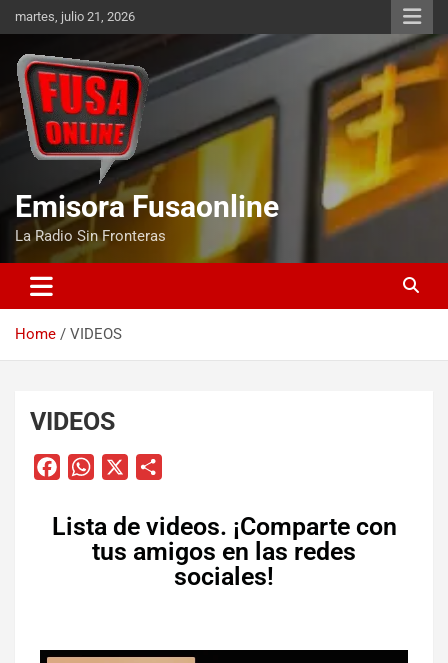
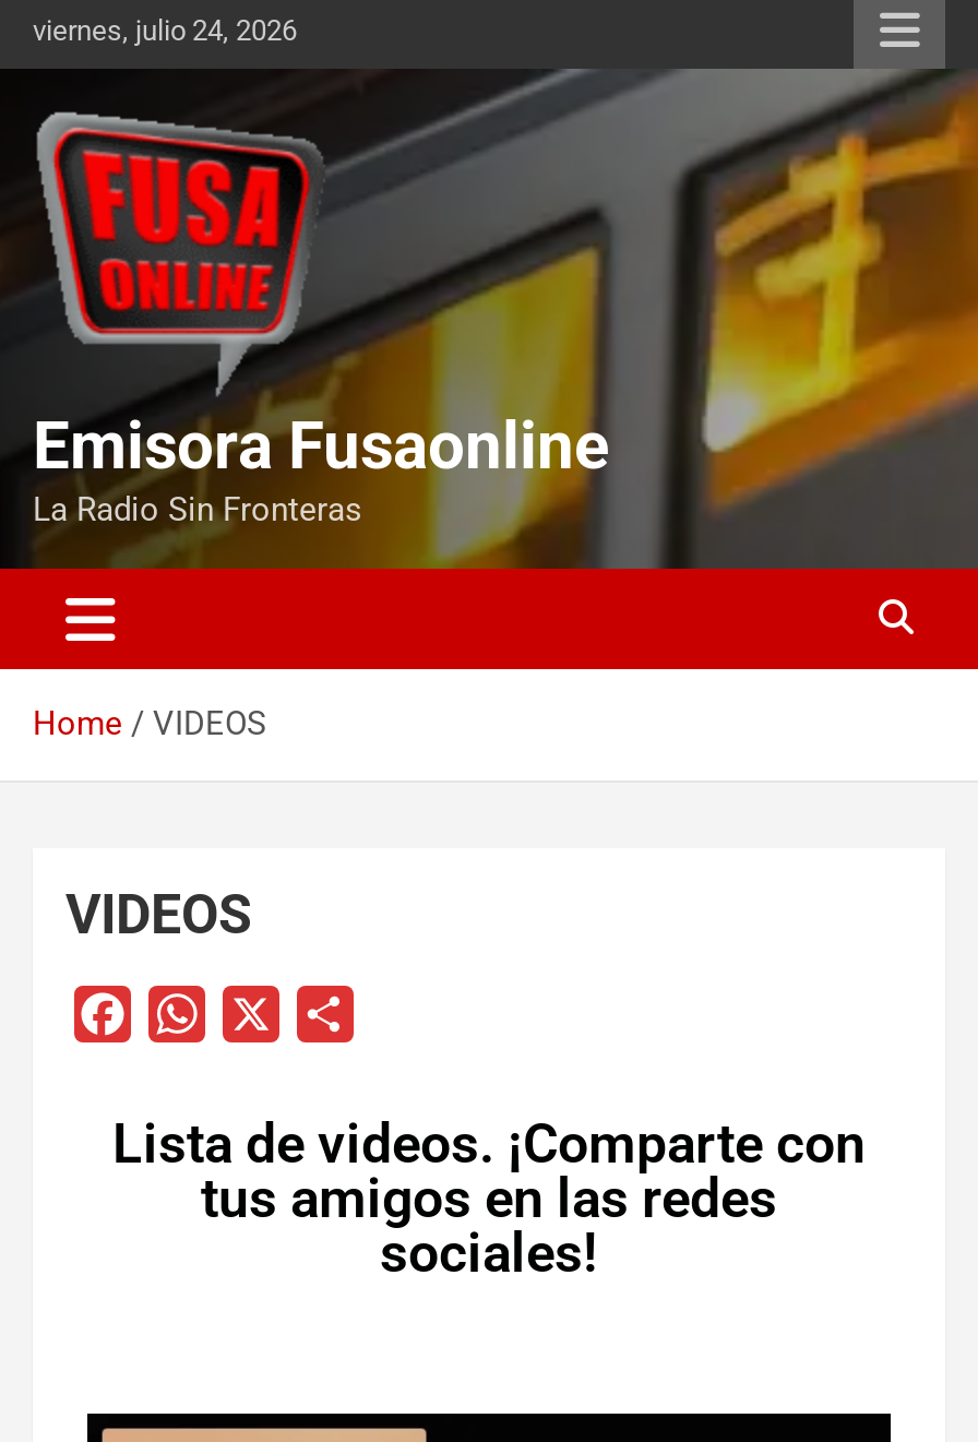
- martes, julio 21, 2026
+ viernes, julio 24, 2026
